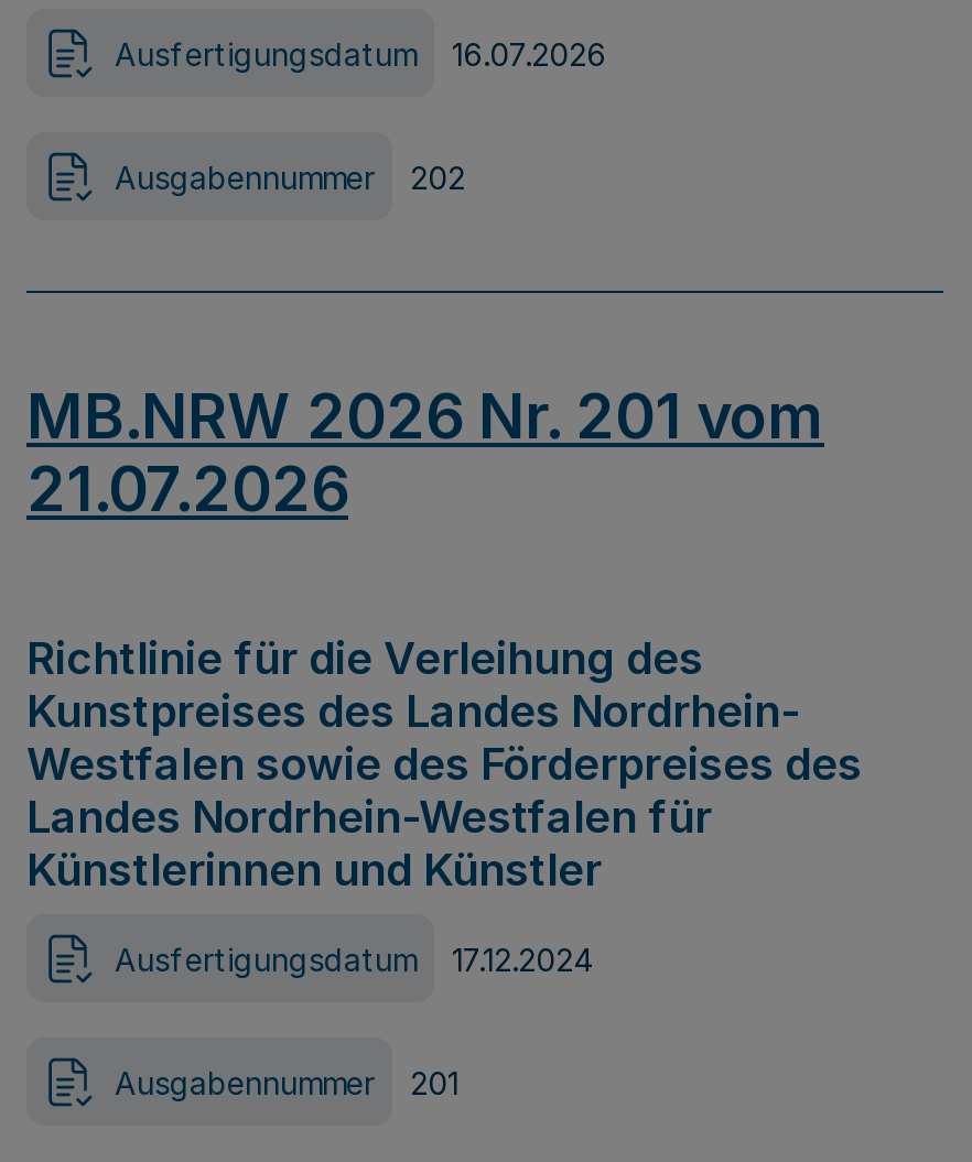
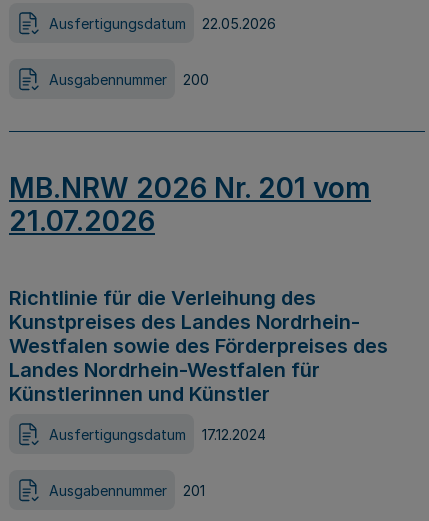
- Ausfertigungsdatum 16.07.2026
+ Ausfertigungsdatum 22.05.2026

- Ausgabennummer 202
+ Ausgabennummer 200
